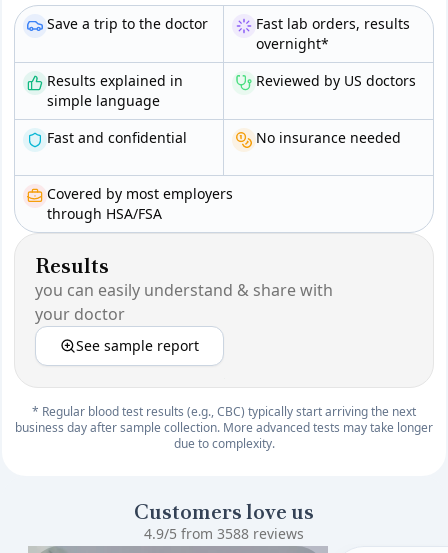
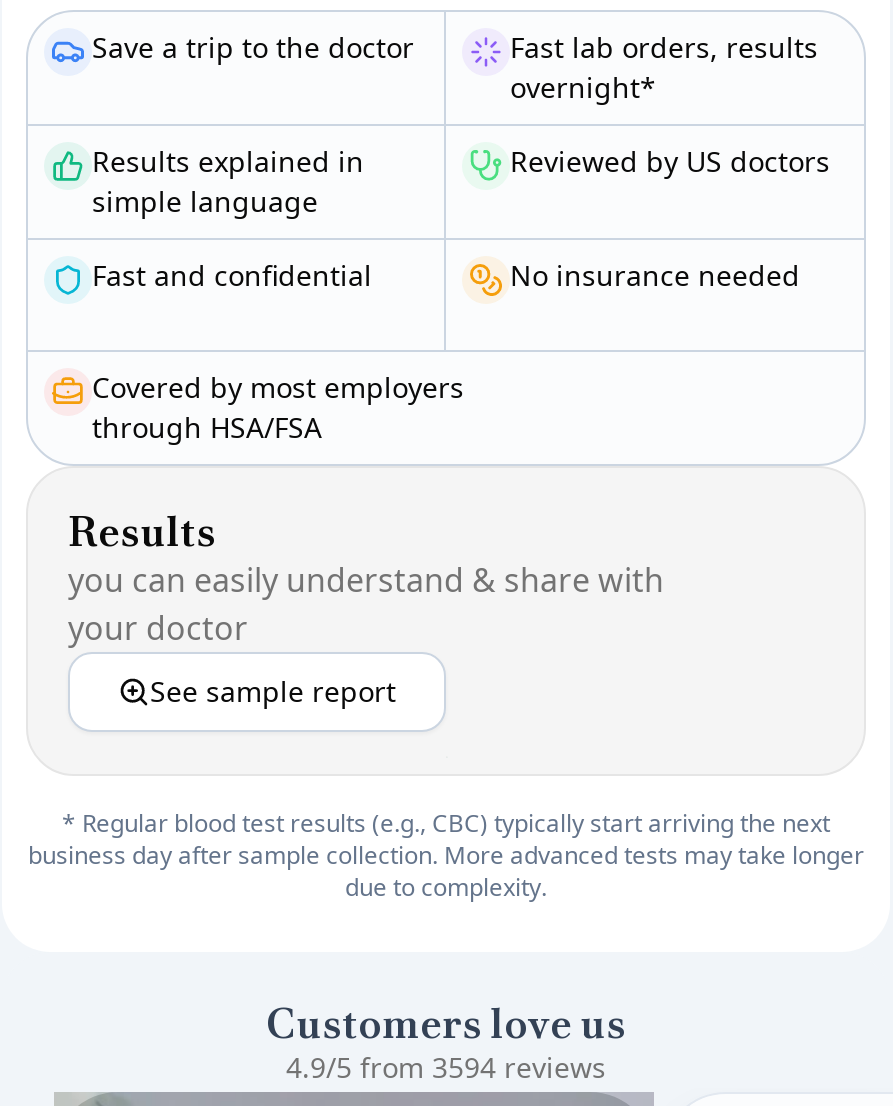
- 4.9/5 from 3588 reviews
+ 4.9/5 from 3594 reviews
